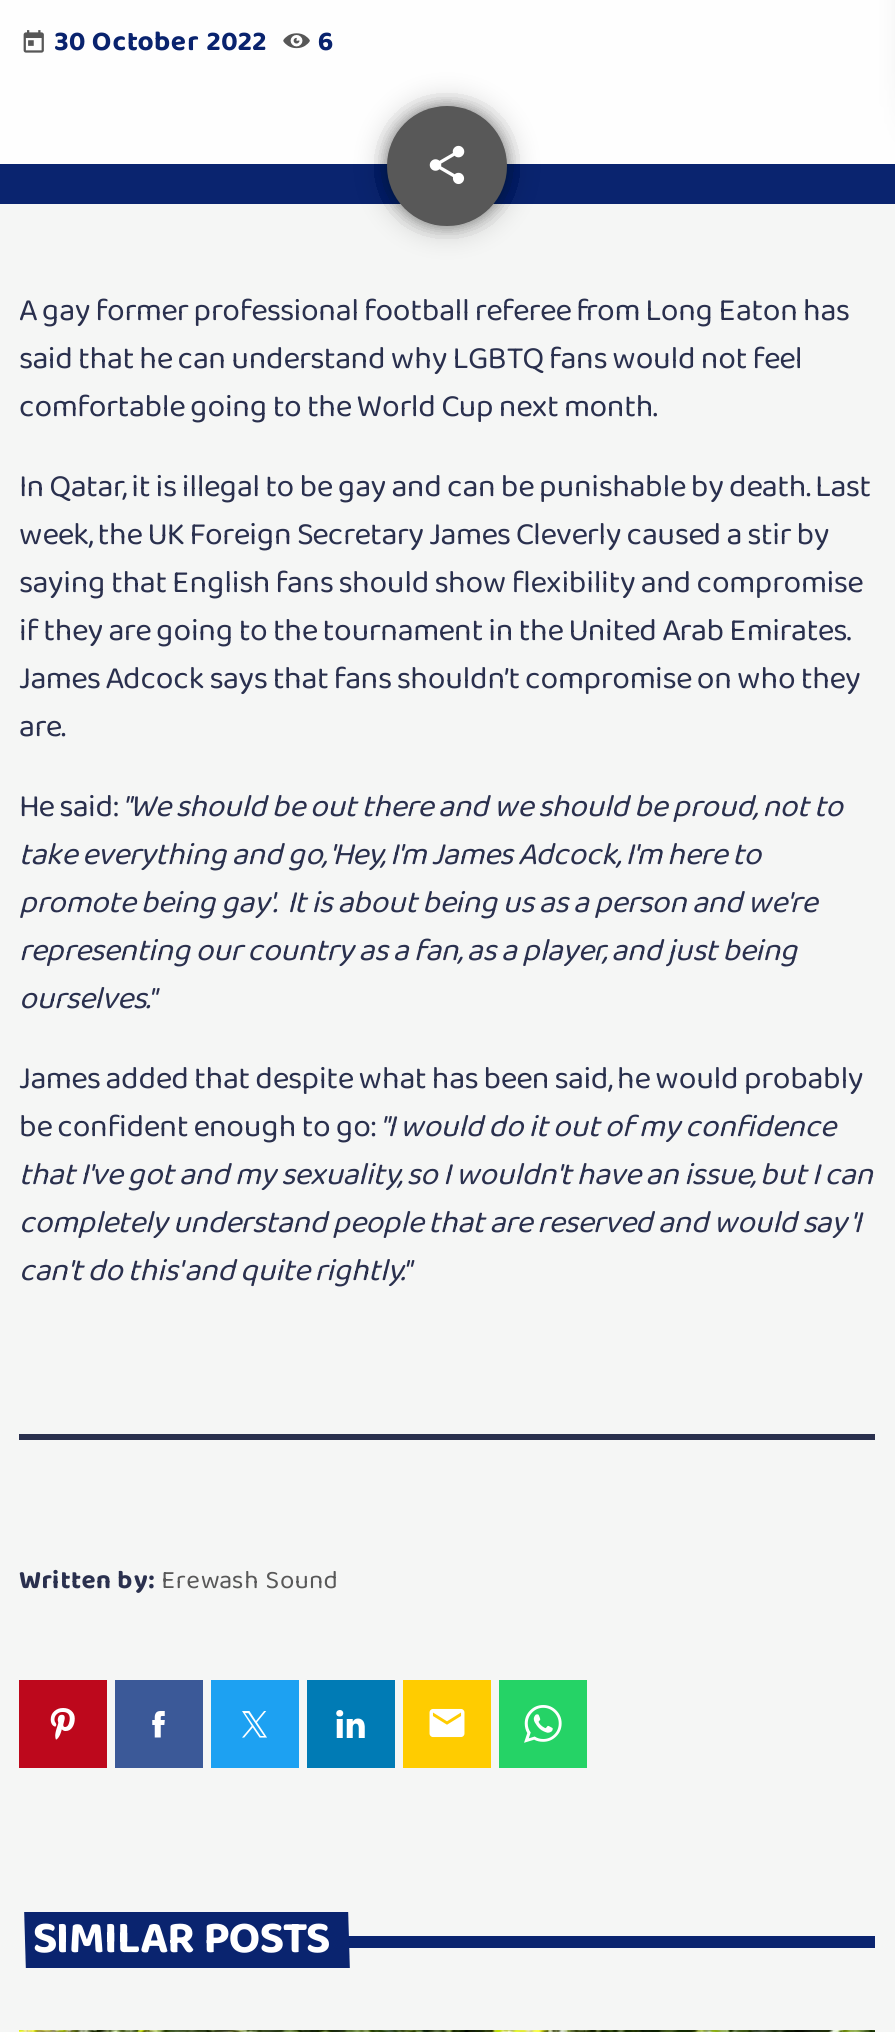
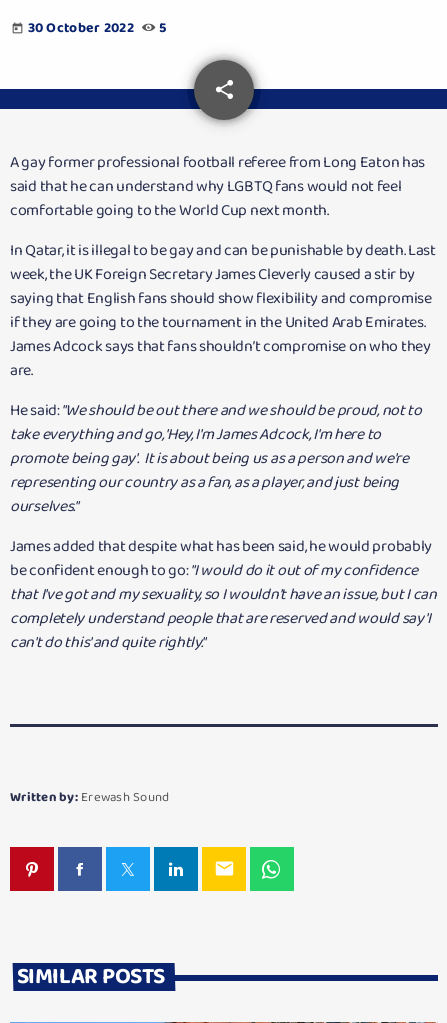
- 6
+ 5
